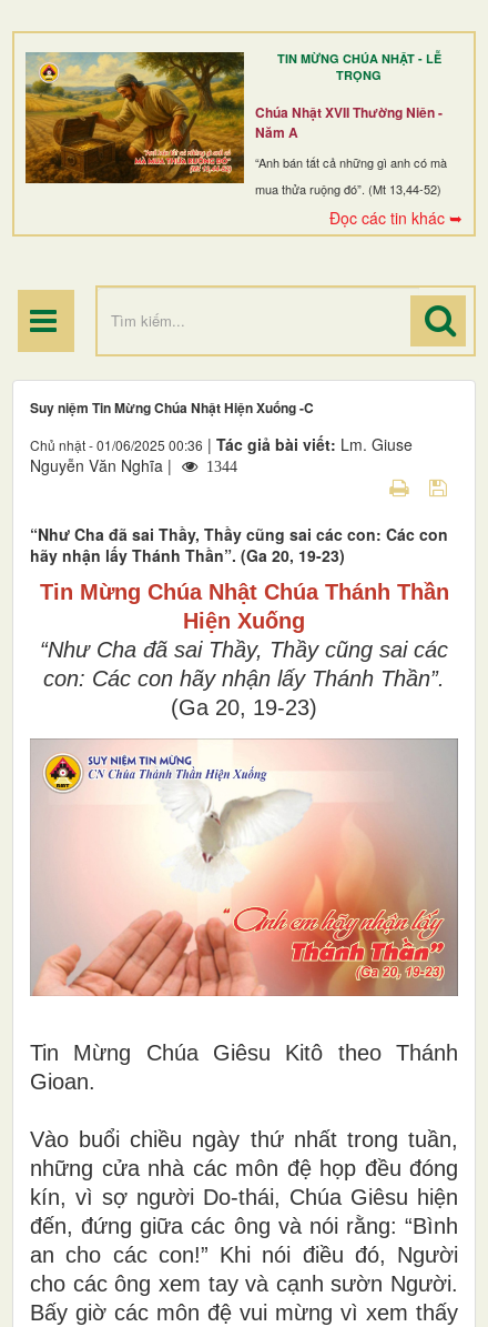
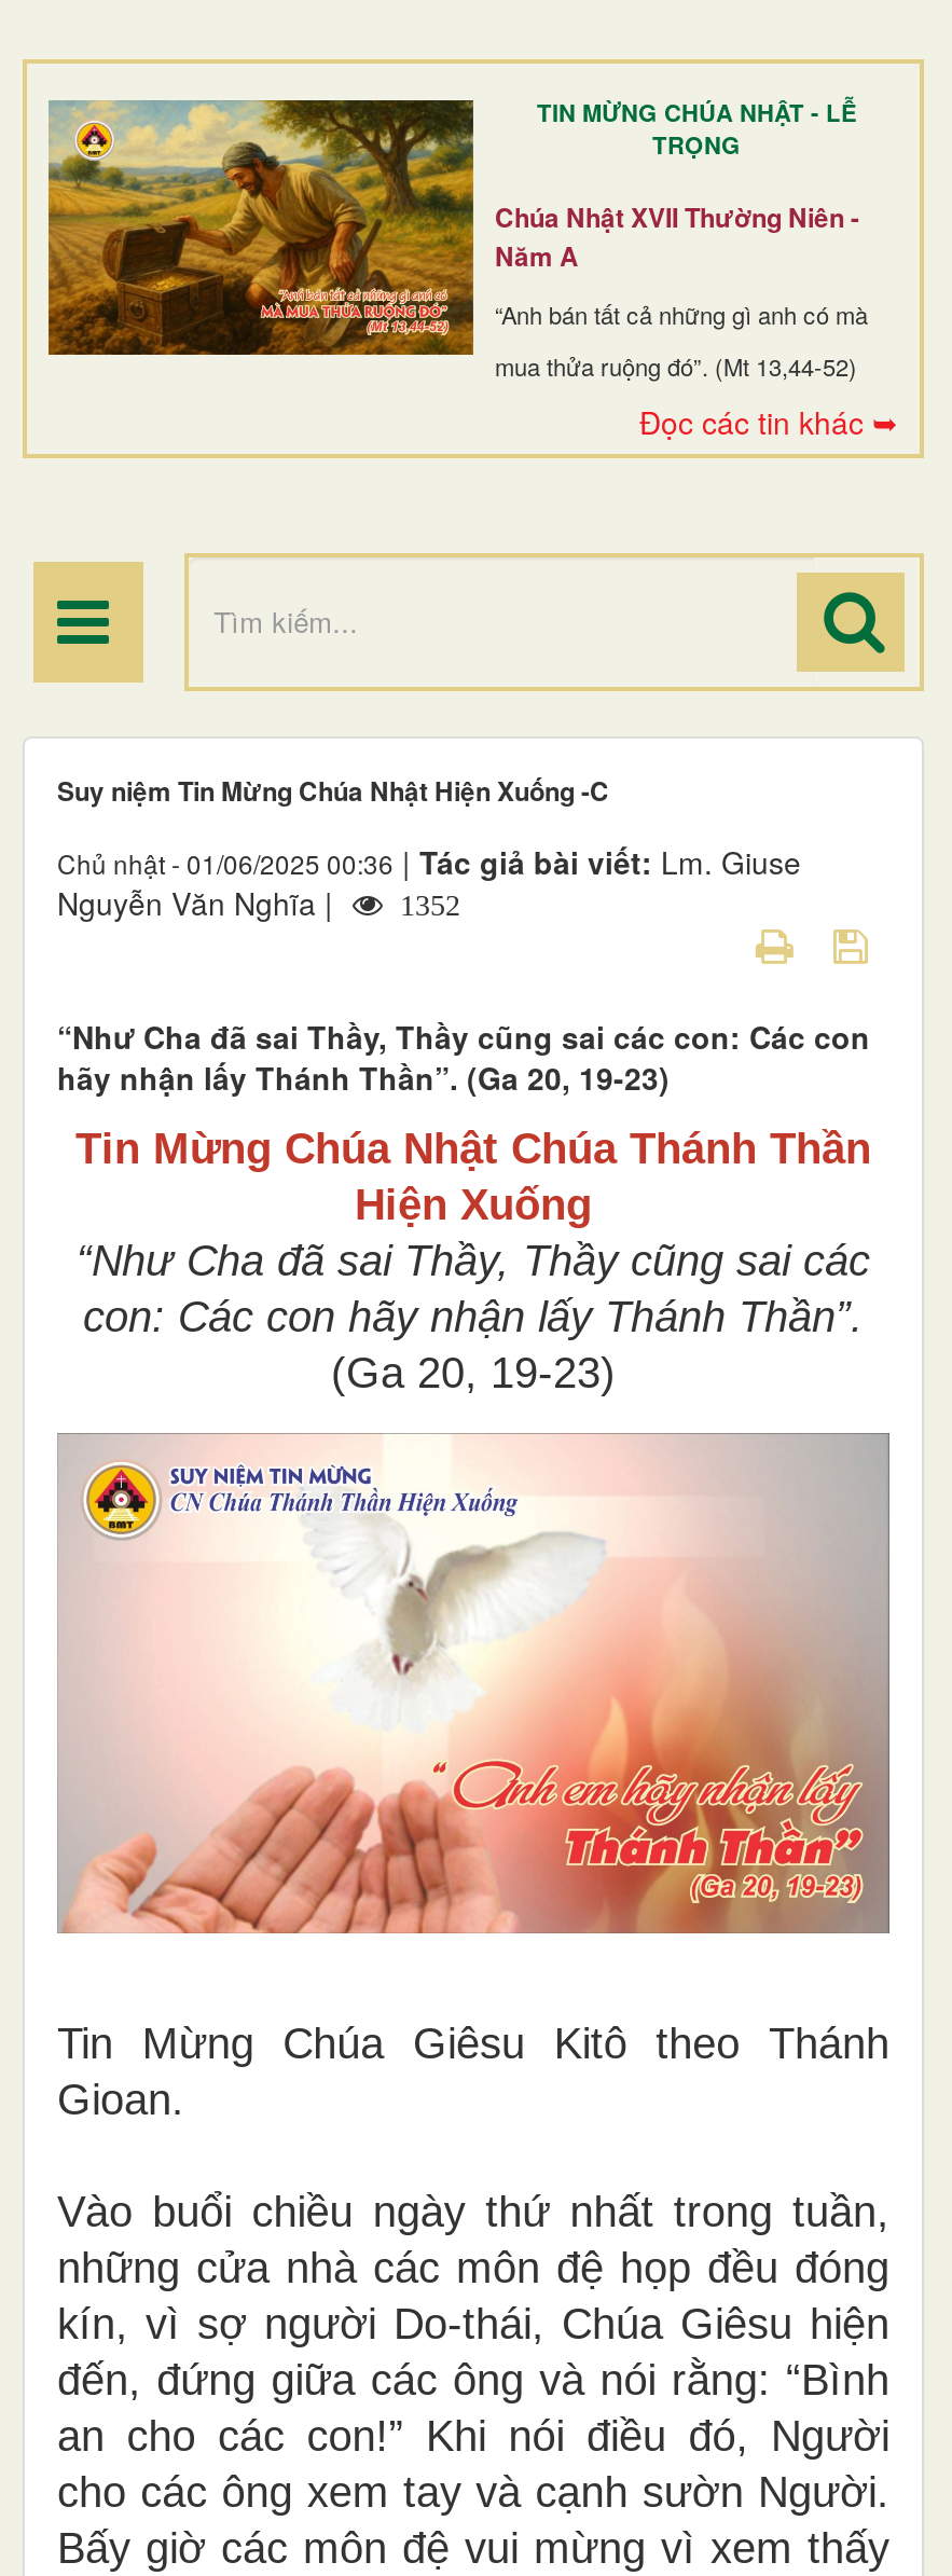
- 1344
+ 1352
